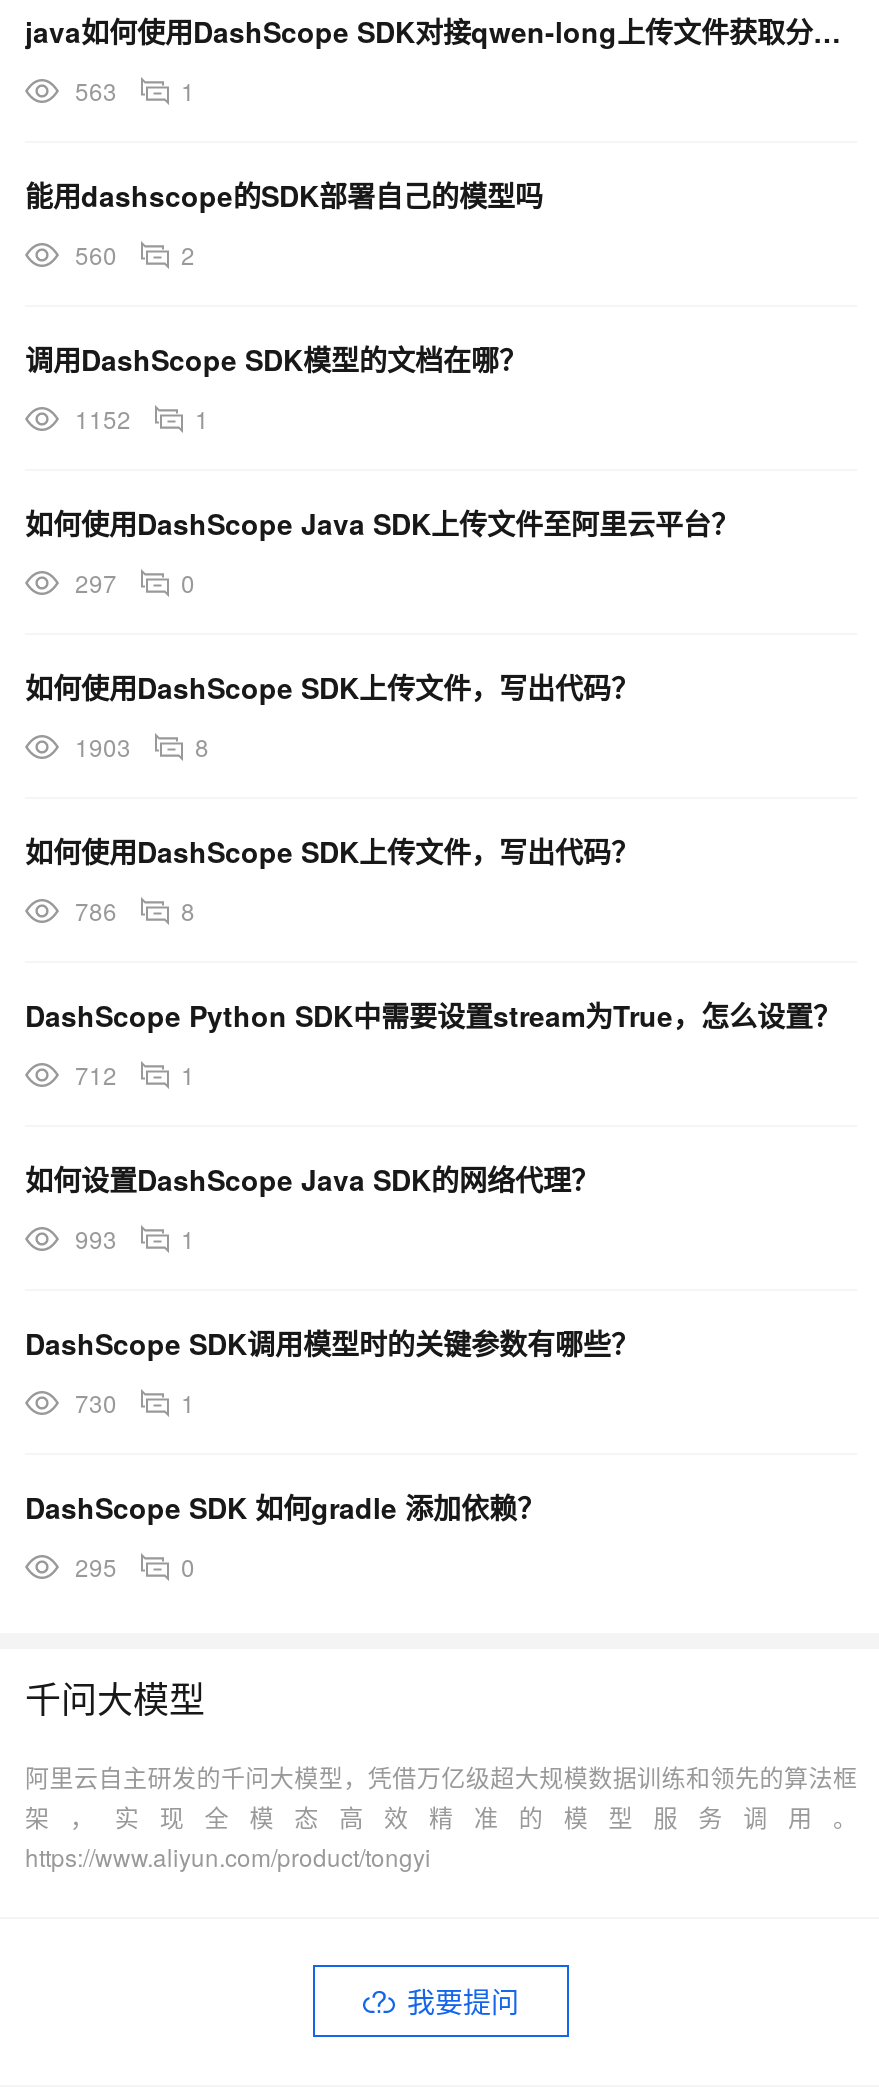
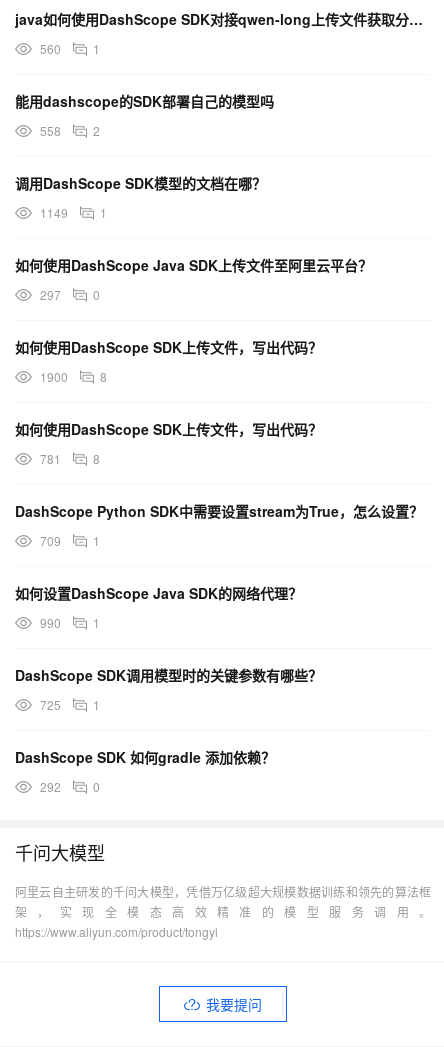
- 563 1
+ 560 1

- 560 2
+ 558 2

- 1152 1
+ 1149 1

- 1903 8
+ 1900 8

- 786 8
+ 781 8

- 712 1
+ 709 1

- 993 1
+ 990 1

- 730 1
+ 725 1

- 295 0
+ 292 0
